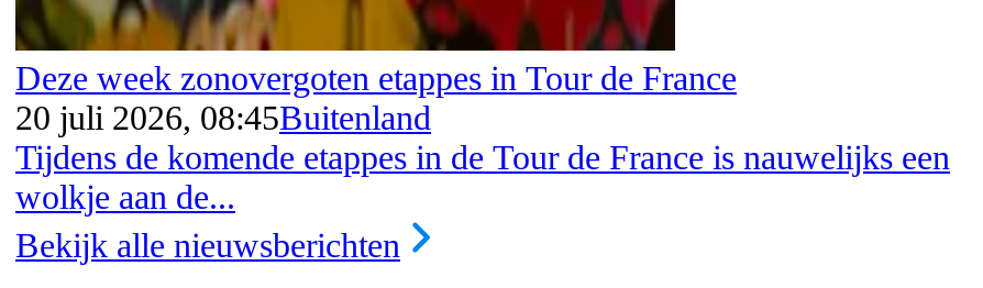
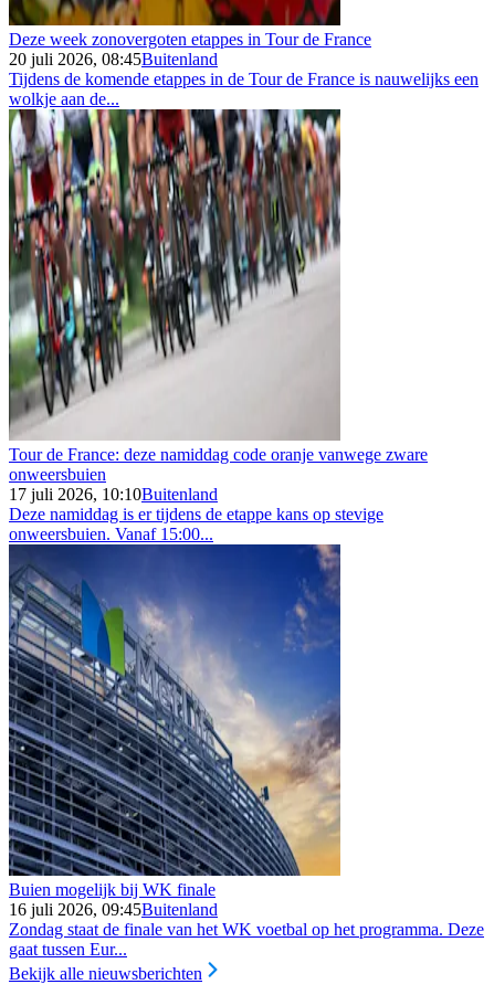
+ [image]
+ Tour de France: deze namiddag code oranje vanwege zware
+ onweersbuien
+ 17 juli 2026, 10:10Buitenland
+ Deze namiddag is er tijdens de etappe kans op stevige
+ onweersbuien. Vanaf 15:00...

+ [image]
+ Buien mogelijk bij WK finale
+ 16 juli 2026, 09:45Buitenland
+ Zondag staat de finale van het WK voetbal op het programma. Deze
+ gaat tussen Eur...
